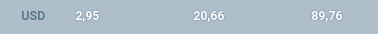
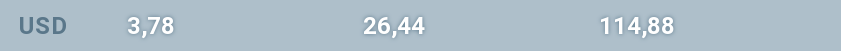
- 2,95
+ 3,78

- 20,66
+ 26,44

- 89,76
+ 114,88
